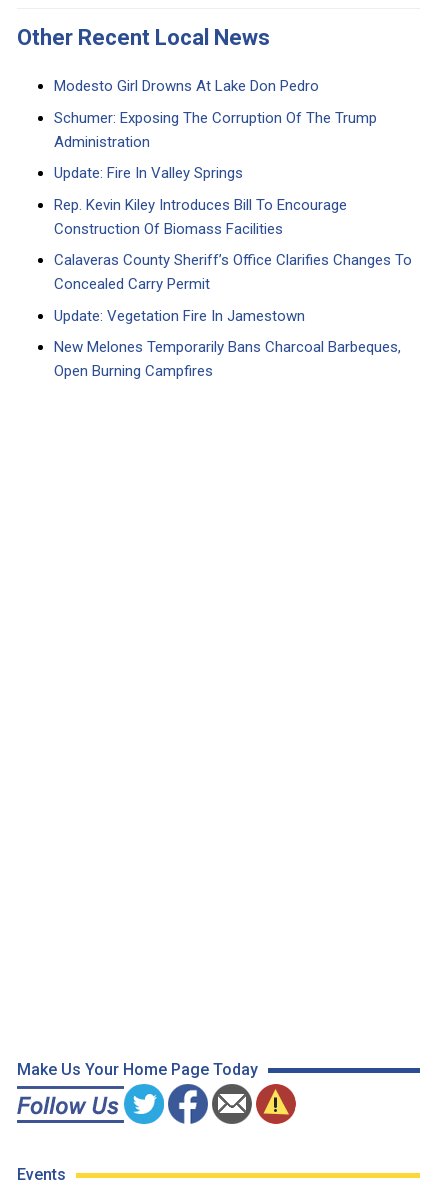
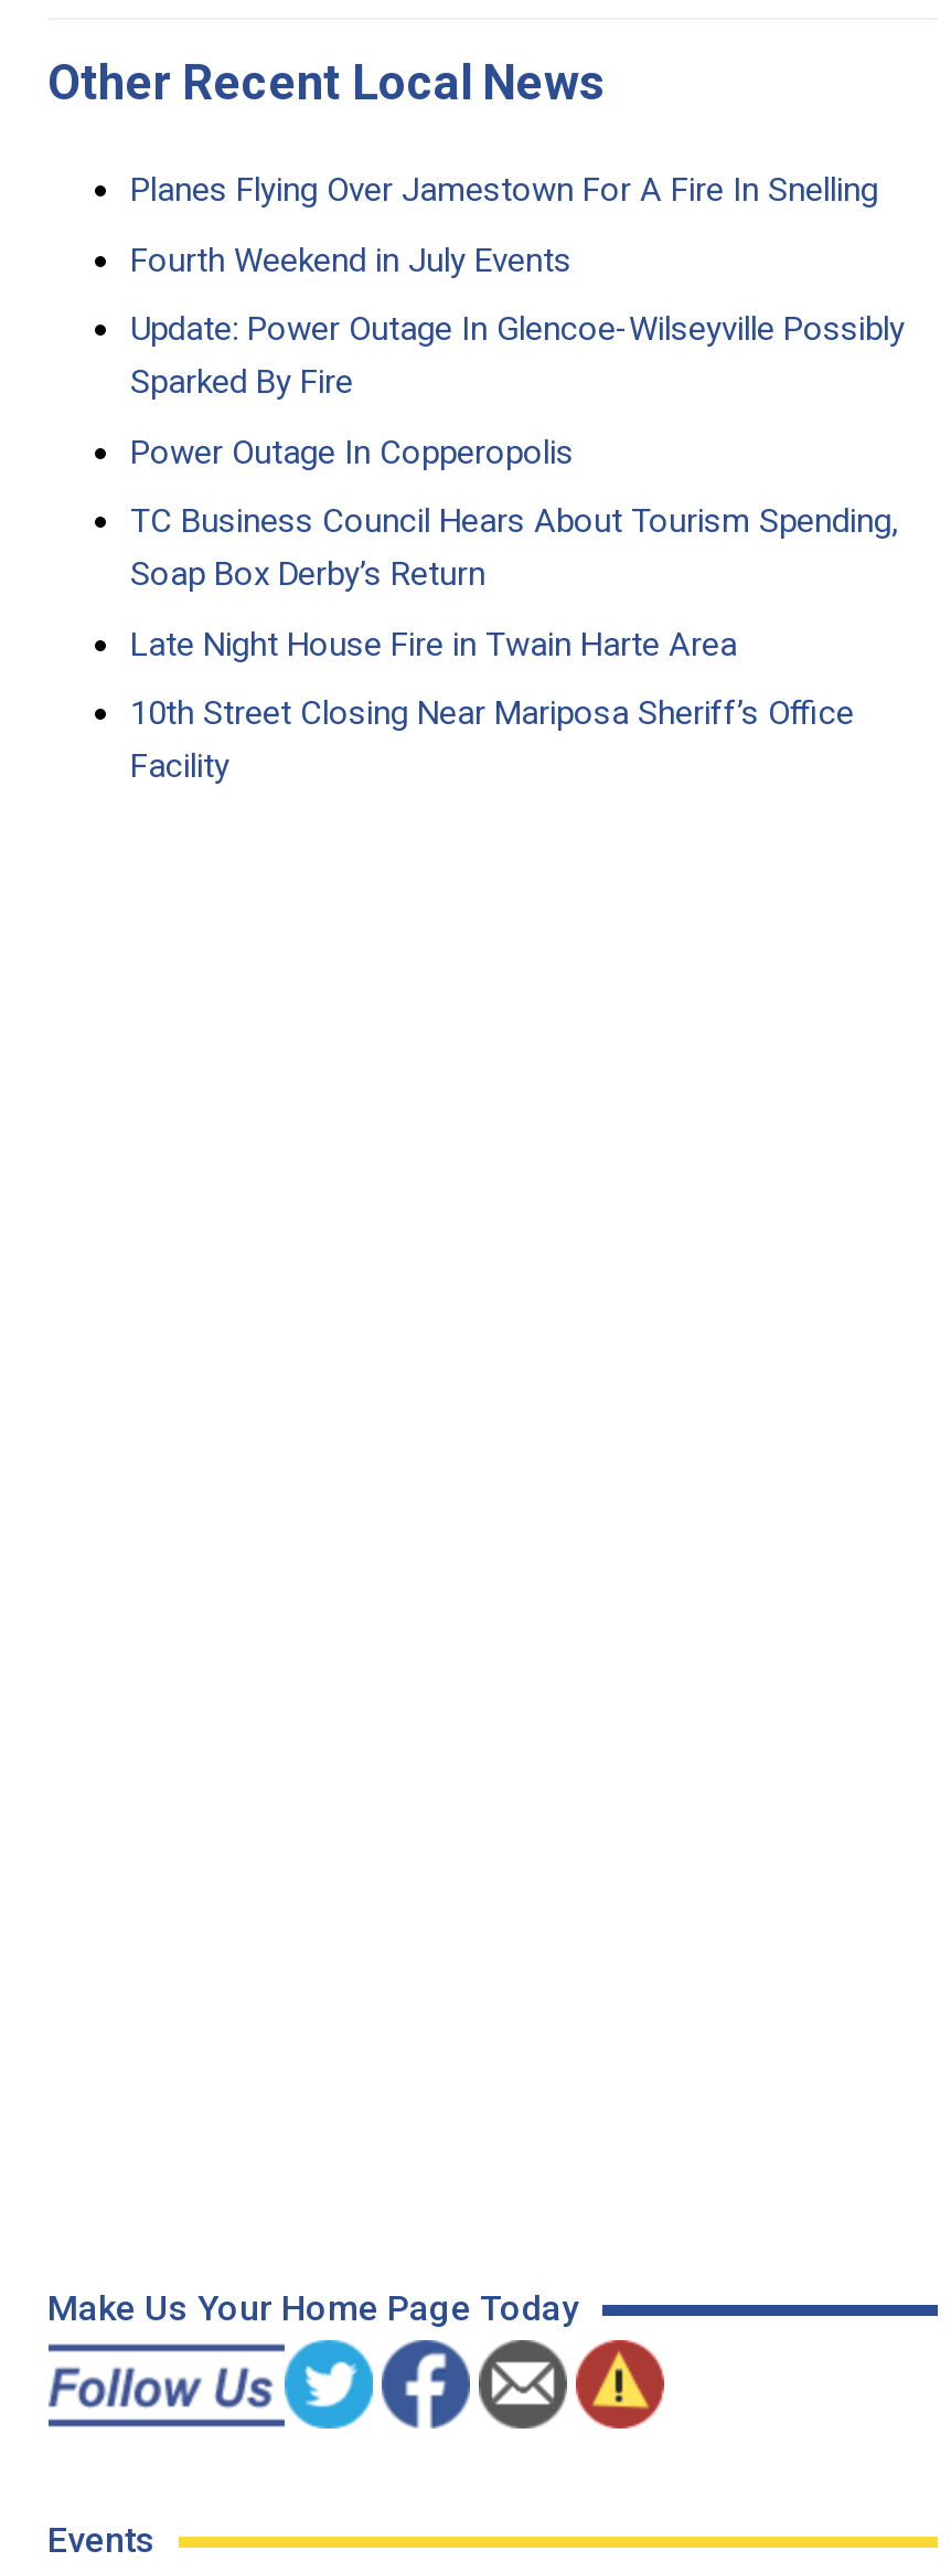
- Modesto Girl Drowns At Lake Don Pedro
+ Planes Flying Over Jamestown For A Fire In Snelling

- Schumer: Exposing The Corruption Of The Trump
- Administration
+ Fourth Weekend in July Events

- Update: Fire In Valley Springs
+ Update: Power Outage In Glencoe-Wilseyville Possibly
+ Sparked By Fire

- Rep. Kevin Kiley Introduces Bill To Encourage
- Construction Of Biomass Facilities
+ Power Outage In Copperopolis

- Calaveras County Sheriff’s Office Clarifies Changes To
- Concealed Carry Permit
+ TC Business Council Hears About Tourism Spending,
+ Soap Box Derby’s Return

- Update: Vegetation Fire In Jamestown
+ Late Night House Fire in Twain Harte Area

- New Melones Temporarily Bans Charcoal Barbeques,
- Open Burning Campfires
+ 10th Street Closing Near Mariposa Sheriff’s Office
+ Facility
